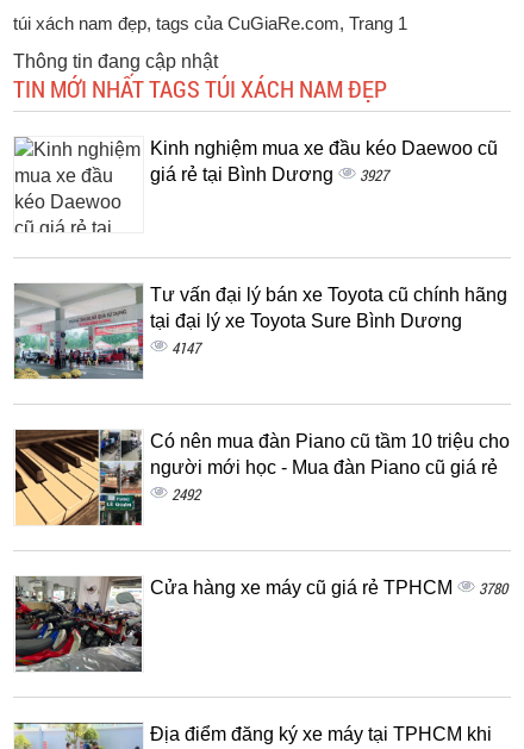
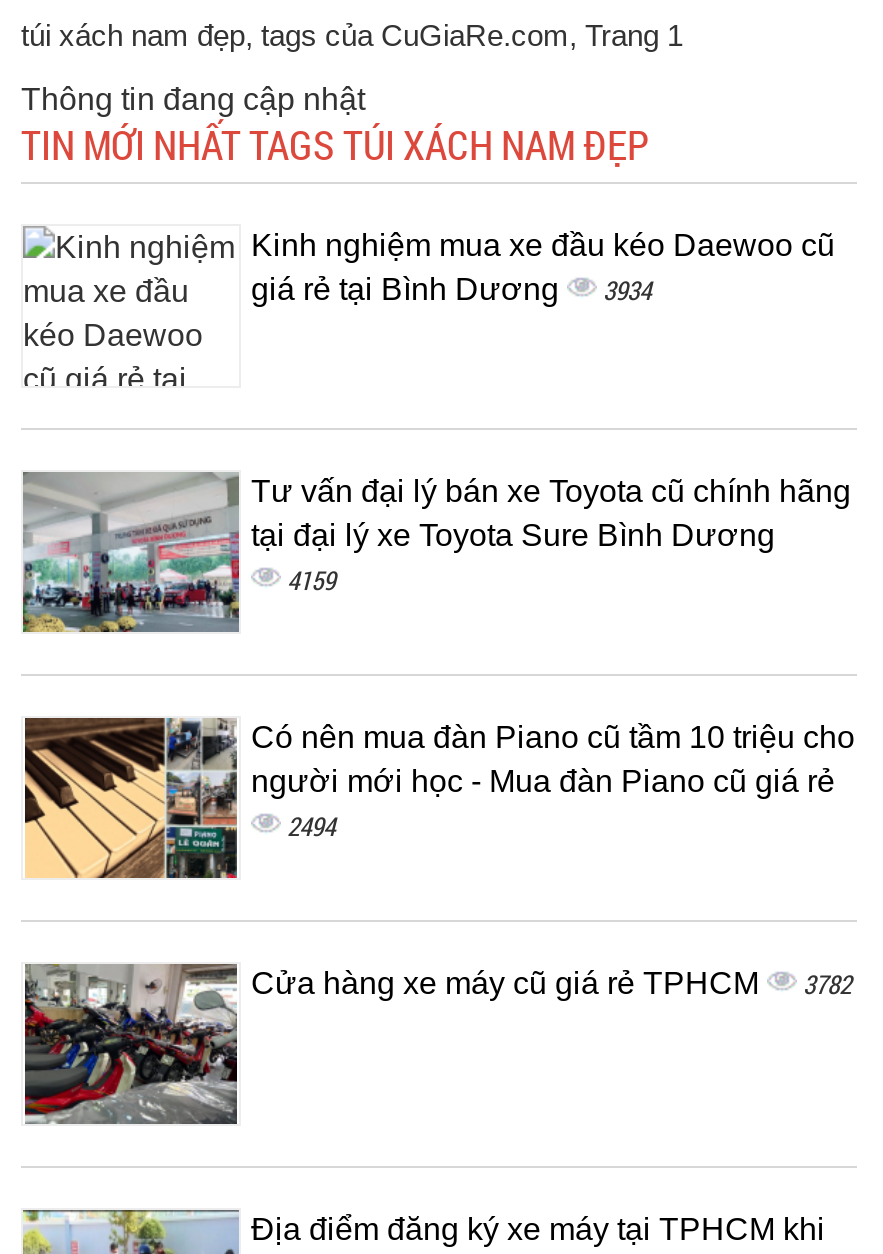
- giá rẻ tại Bình Dương 3927
+ giá rẻ tại Bình Dương 3934

- 4147
+ 4159

- 2492
+ 2494

- Cửa hàng xe máy cũ giá rẻ TPHCM 3780
+ Cửa hàng xe máy cũ giá rẻ TPHCM 3782
